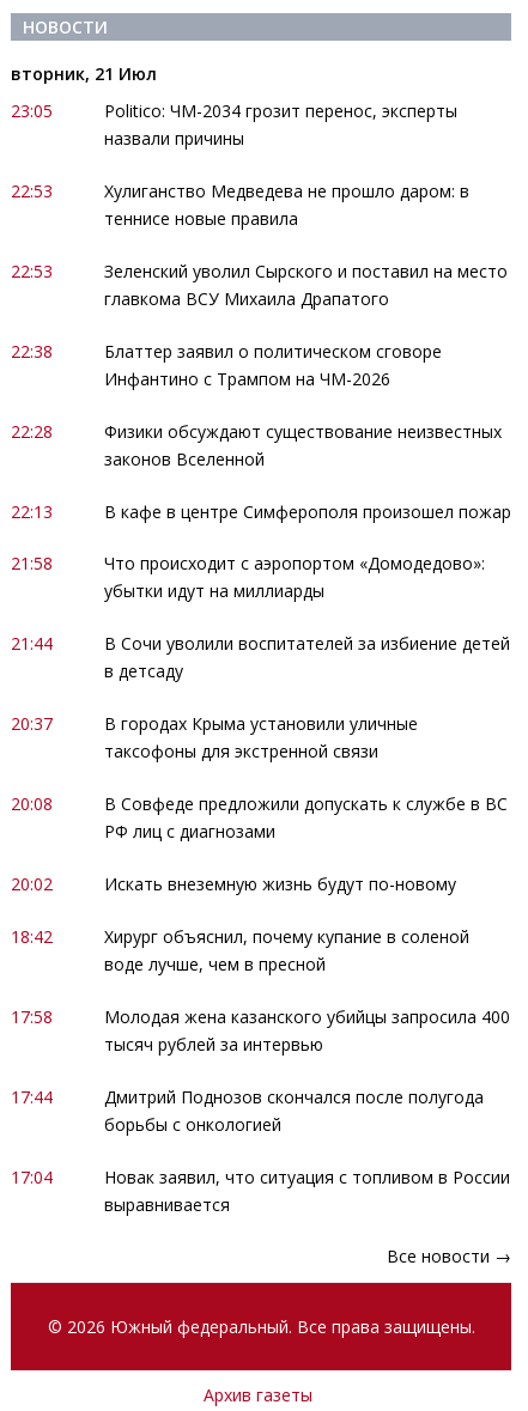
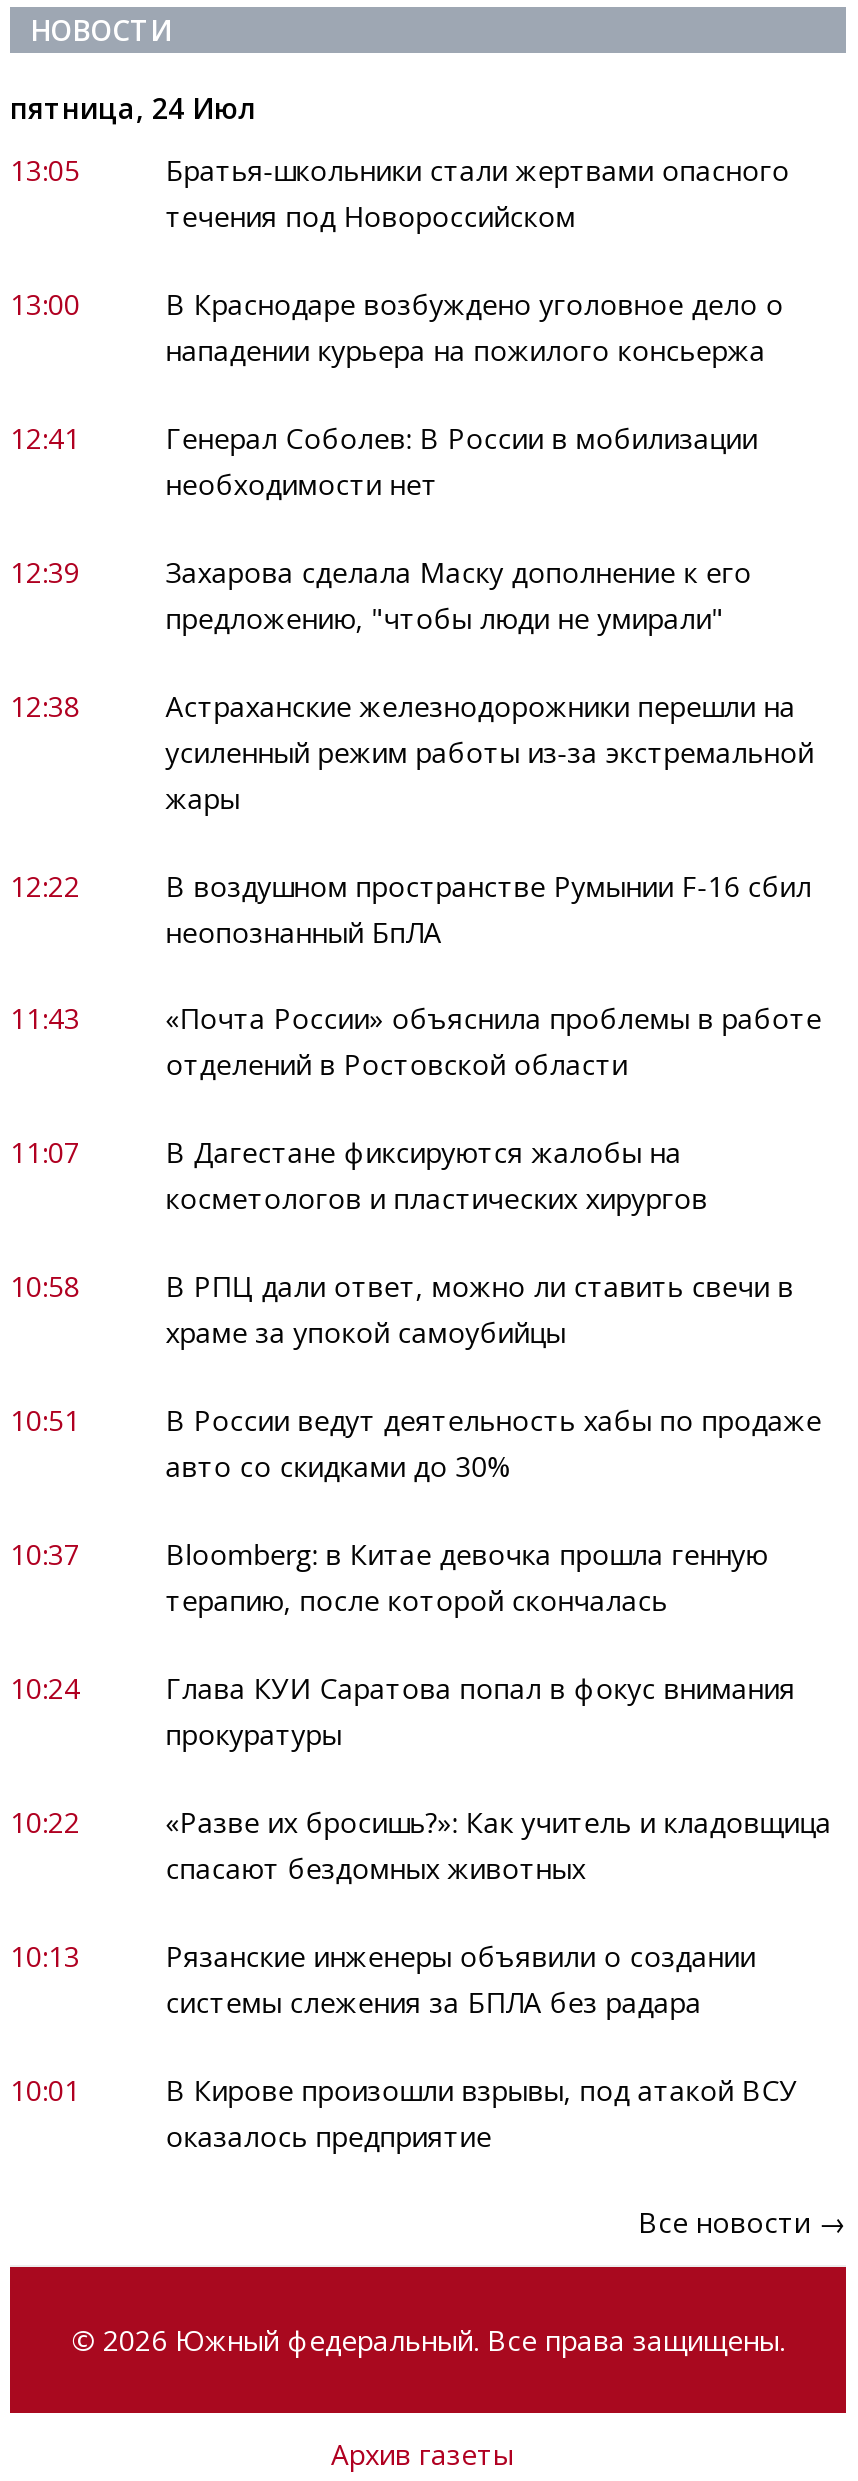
- вторник, 21 Июл
+ пятница, 24 Июл

- 23:05
- Politico: ЧМ-2034 грозит перенос, эксперты
- назвали причины
+ 13:05
+ Братья-школьники стали жертвами опасного
+ течения под Новороссийском

- 22:53
- Хулиганство Медведева не прошло даром: в
- теннисе новые правила
+ 13:00
+ В Краснодаре возбуждено уголовное дело о
+ нападении курьера на пожилого консьержа

- 22:53
- Зеленский уволил Сырского и поставил на место
- главкома ВСУ Михаила Драпатого
+ 12:41
+ Генерал Соболев: В России в мобилизации
+ необходимости нет

- 22:38
- Блаттер заявил о политическом сговоре
- Инфантино с Трампом на ЧМ-2026
+ 12:39
+ Захарова сделала Маску дополнение к его
+ предложению, "чтобы люди не умирали"

- 22:28
- Физики обсуждают существование неизвестных
- законов Вселенной
+ 12:38
+ Астраханские железнодорожники перешли на
+ усиленный режим работы из-за экстремальной
+ жары

- 22:13
- В кафе в центре Симферополя произошел пожар
+ 12:22
+ В воздушном пространстве Румынии F-16 сбил
+ неопознанный БпЛА

- 21:58
- Что происходит с аэропортом «Домодедово»:
- убытки идут на миллиарды
+ 11:43
+ «Почта России» объяснила проблемы в работе
+ отделений в Ростовской области

- 21:44
- В Сочи уволили воспитателей за избиение детей
- в детсаду
+ 11:07
+ В Дагестане фиксируются жалобы на
+ косметологов и пластических хирургов

- 20:37
- В городах Крыма установили уличные
- таксофоны для экстренной связи
+ 10:58
+ В РПЦ дали ответ, можно ли ставить свечи в
+ храме за упокой самоубийцы

- 20:08
- В Совфеде предложили допускать к службе в ВС
- РФ лиц с диагнозами
+ 10:51
+ В России ведут деятельность хабы по продаже
+ авто со скидками до 30%

- 20:02
- Искать внеземную жизнь будут по-новому
+ 10:37
+ Bloomberg: в Китае девочка прошла генную
+ терапию, после которой скончалась

- 18:42
- Хирург объяснил, почему купание в соленой
- воде лучше, чем в пресной
+ 10:24
+ Глава КУИ Саратова попал в фокус внимания
+ прокуратуры

- 17:58
- Молодая жена казанского убийцы запросила 400
- тысяч рублей за интервью
+ 10:22
+ «Разве их бросишь?»: Как учитель и кладовщица
+ спасают бездомных животных

- 17:44
- Дмитрий Поднозов скончался после полугода
- борьбы с онкологией
+ 10:13
+ Рязанские инженеры объявили о создании
+ системы слежения за БПЛА без радара

- 17:04
- Новак заявил, что ситуация с топливом в России
- выравнивается
+ 10:01
+ В Кирове произошли взрывы, под атакой ВСУ
+ оказалось предприятие
